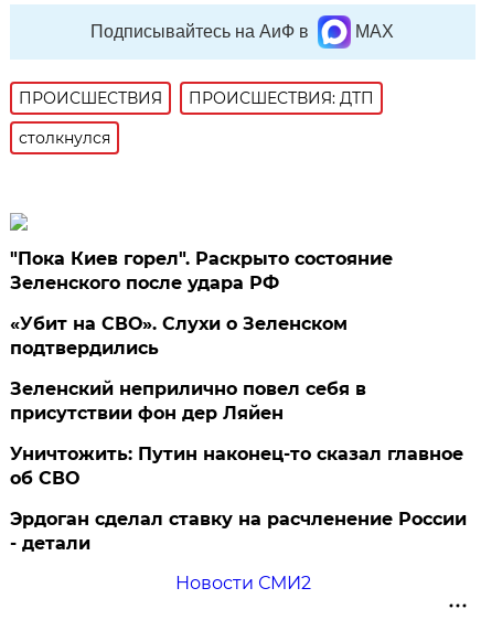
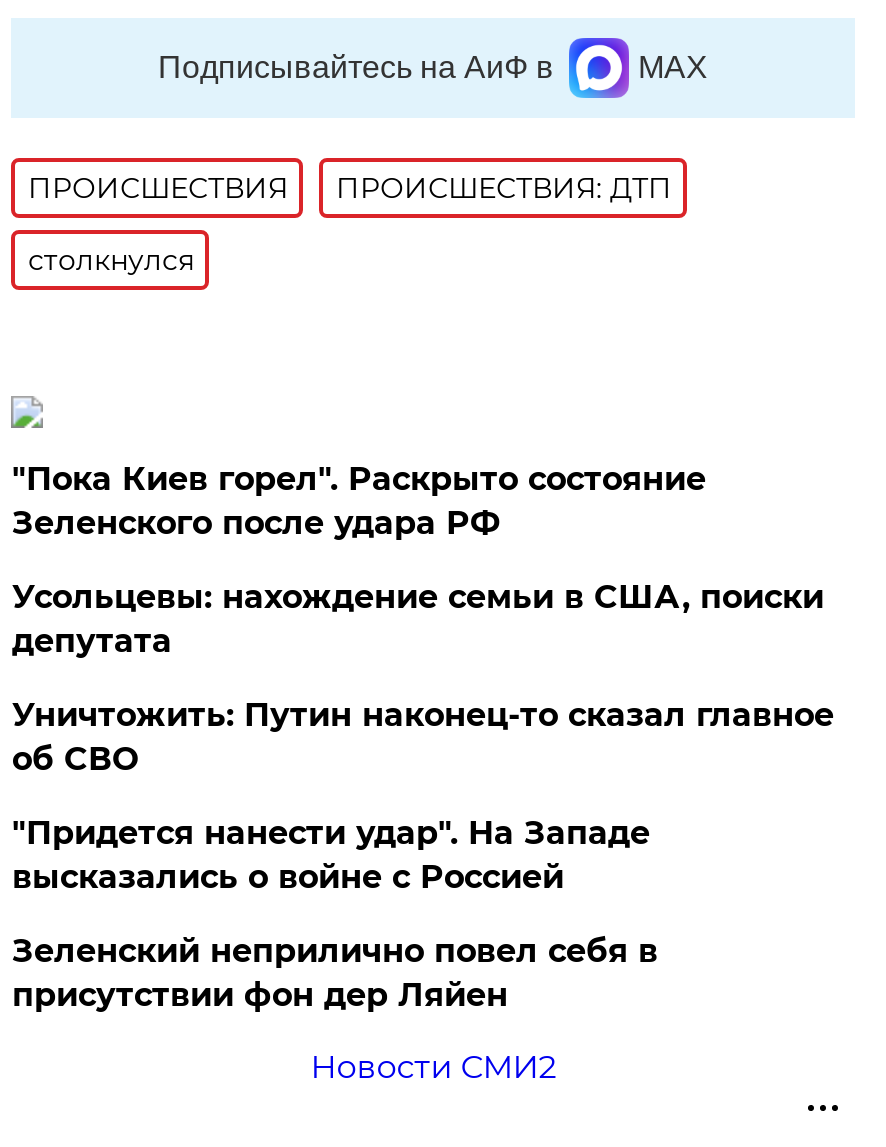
- «Убит на СВО». Слухи о Зеленском
- подтвердились
+ Усольцевы: нахождение семьи в США, поиски
+ депутата
+ "Придется нанести удар". На Западе
+ высказались о войне с Россией

moved down: Зеленский неприлично повел cебя в | присутствии фон дер Ляйен

moved up: Уничтожить: Путин наконец-то сказал главное | об СВО

- Эрдоган сделал ставку на расчленение России
- - детали
